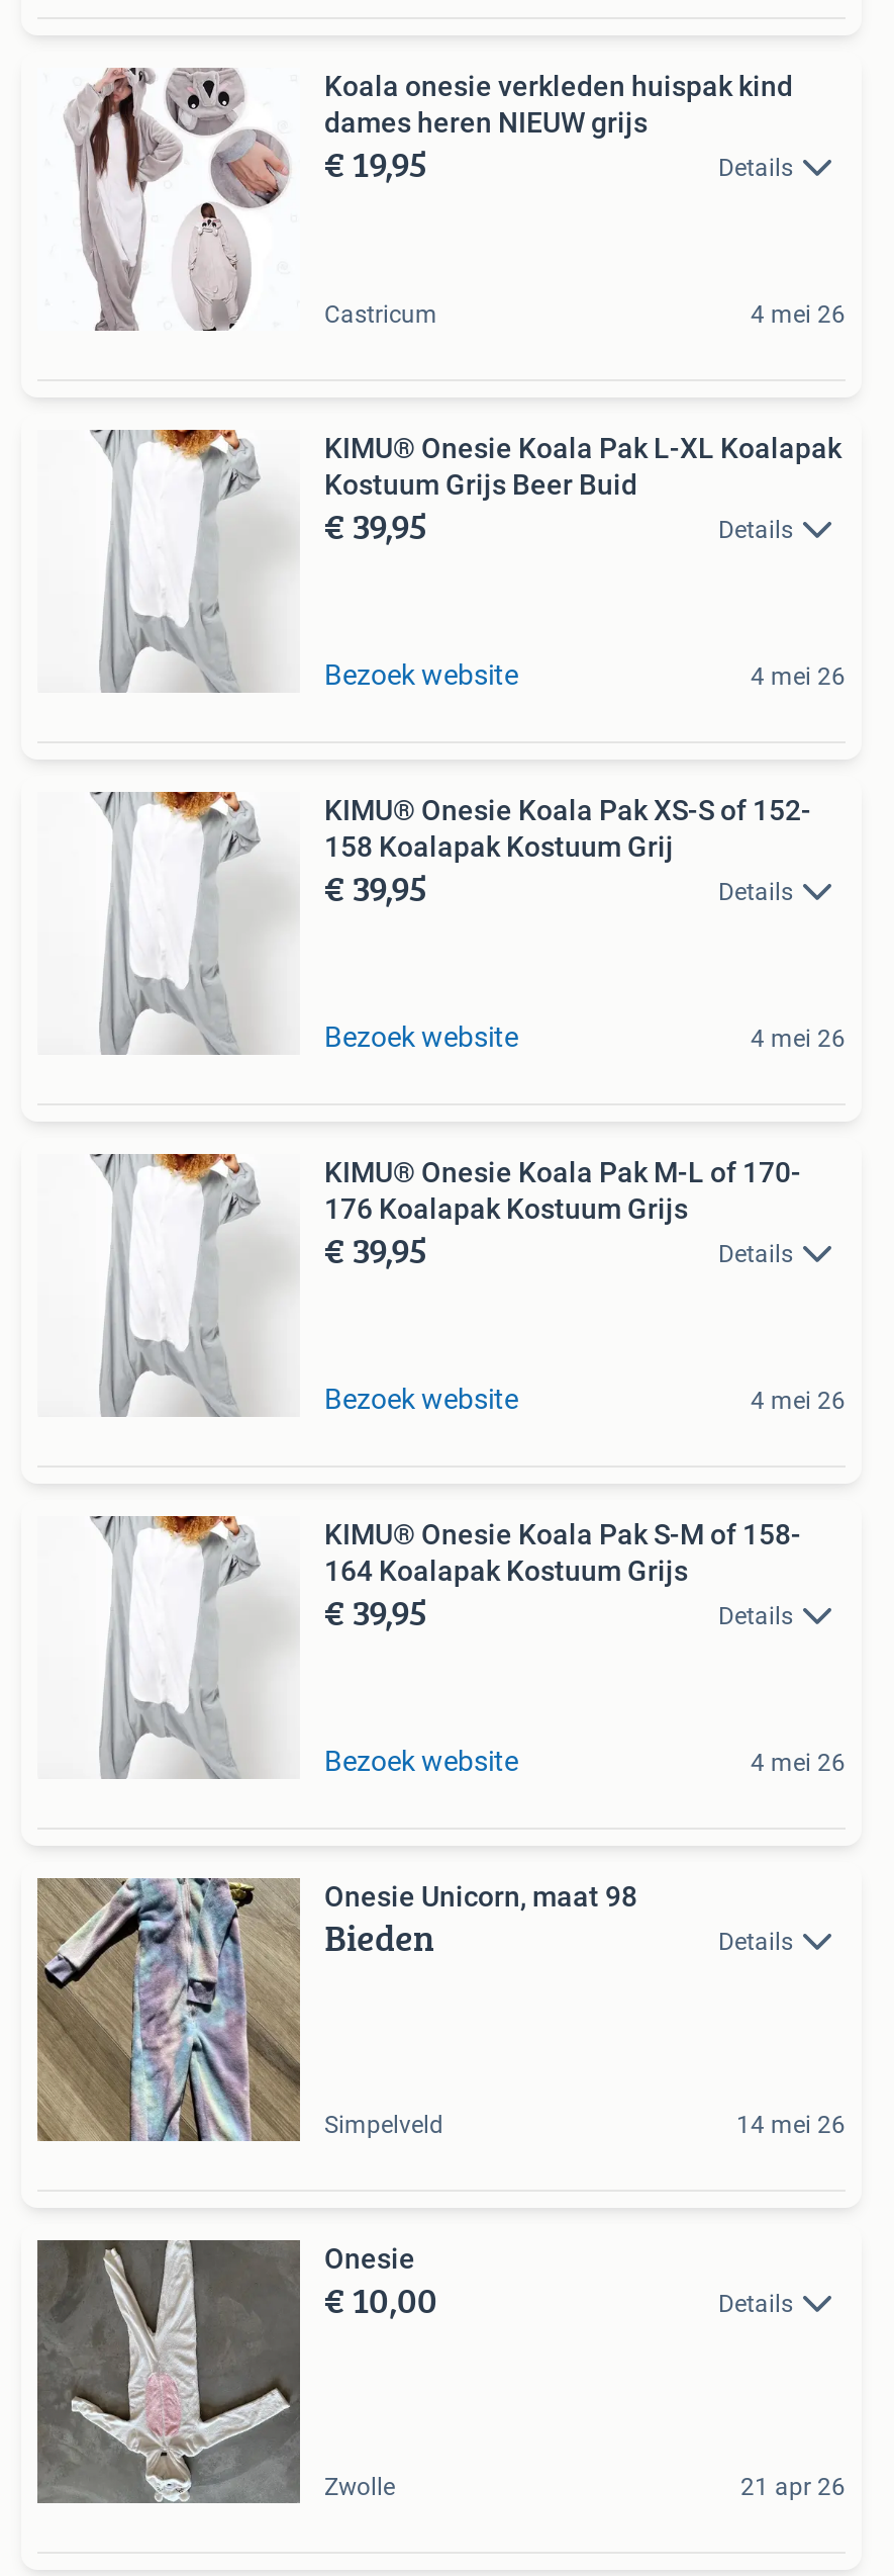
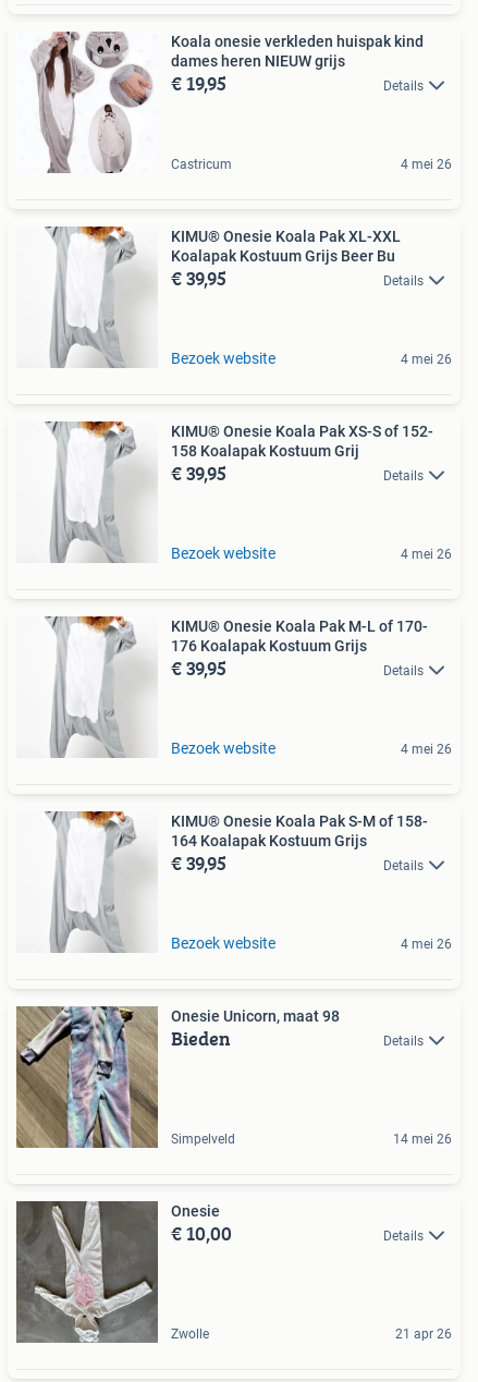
- KIMU® Onesie Koala Pak L-XL Koalapak
- Kostuum Grijs Beer Buid
+ KIMU® Onesie Koala Pak XL-XXL
+ Koalapak Kostuum Grijs Beer Bu
